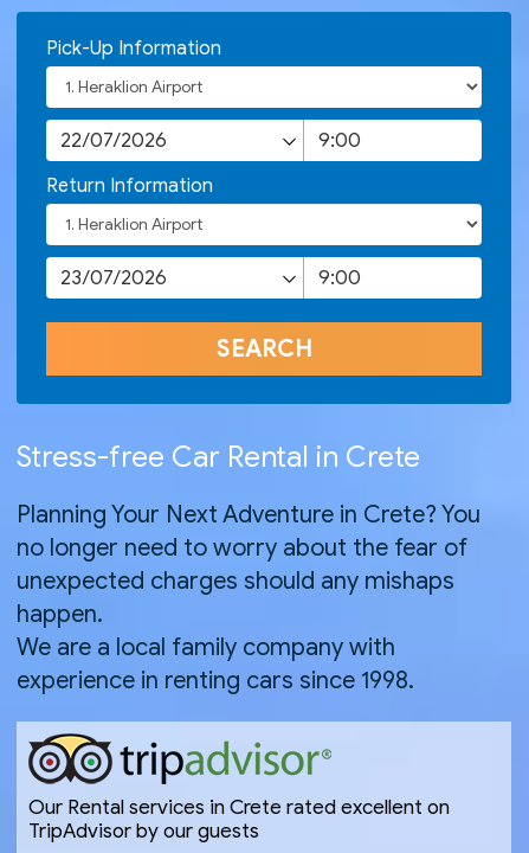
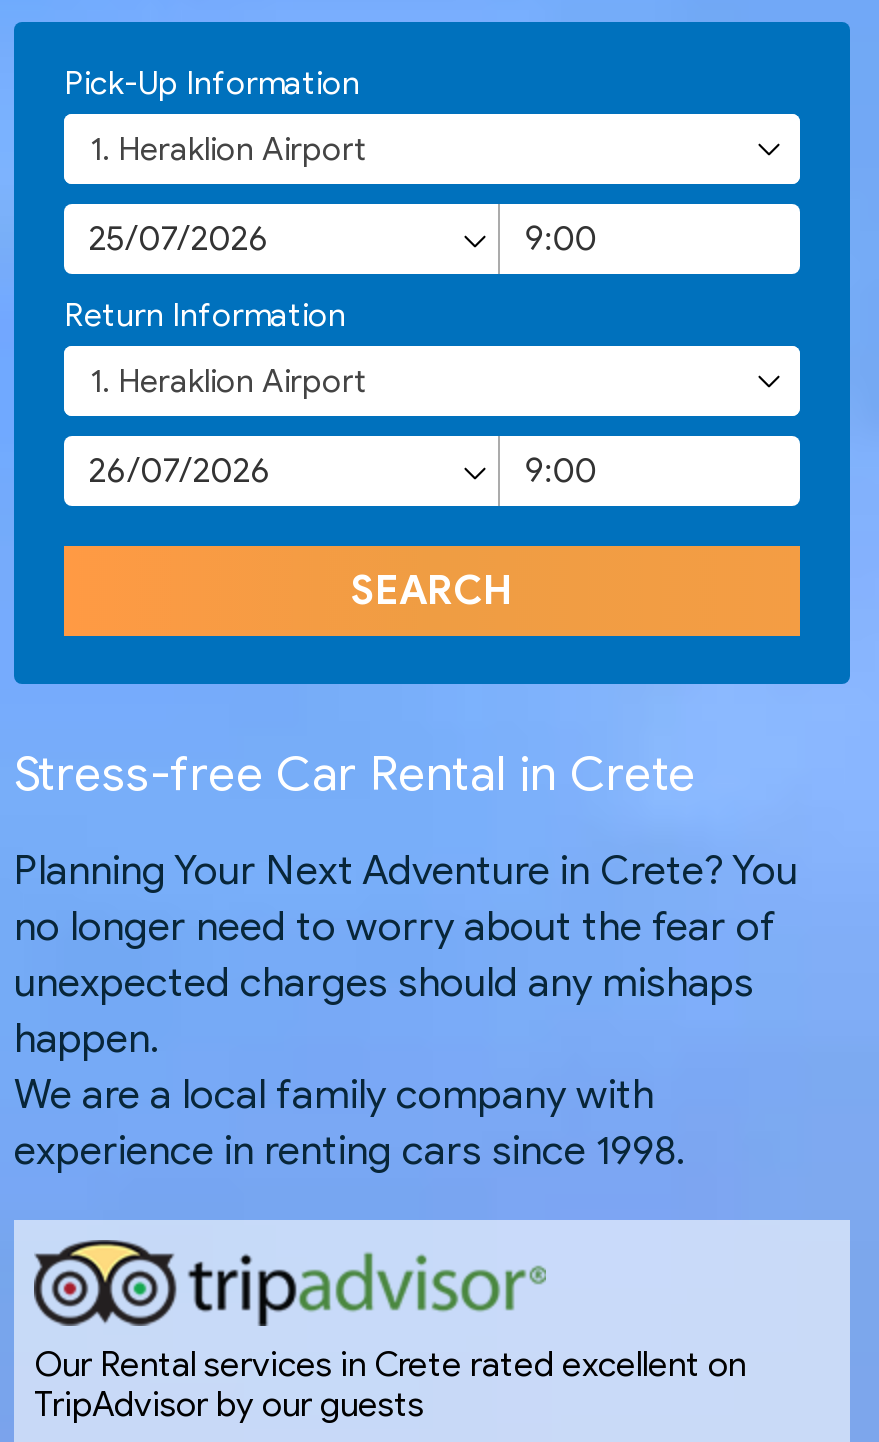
+ 1. Heraklion Airport

+ 1. Heraklion Airport
